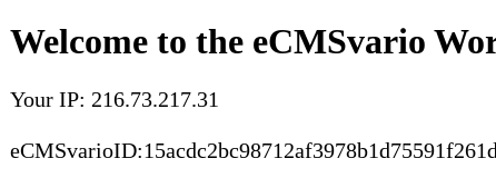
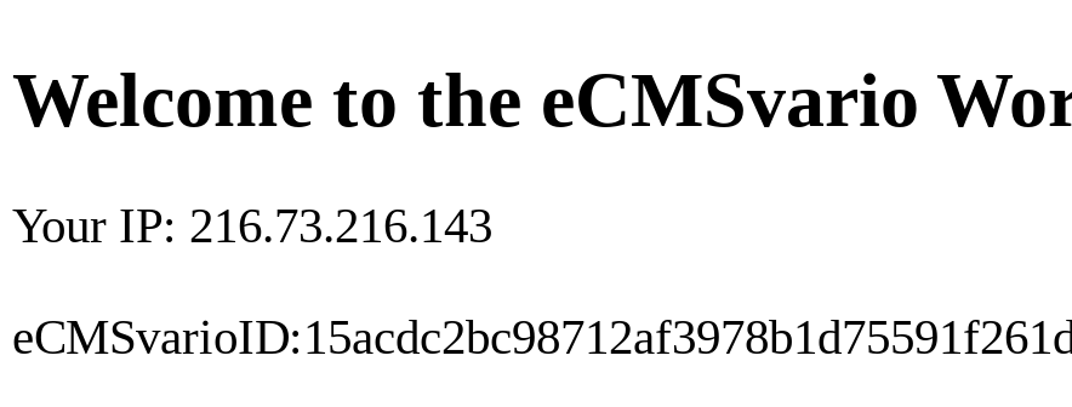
- Your IP: 216.73.217.31
+ Your IP: 216.73.216.143
